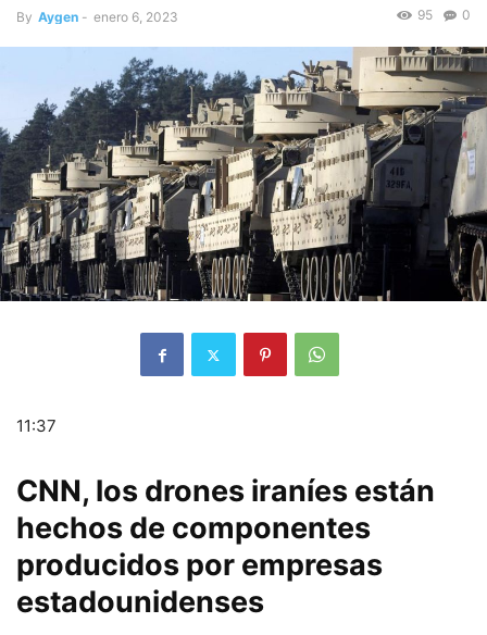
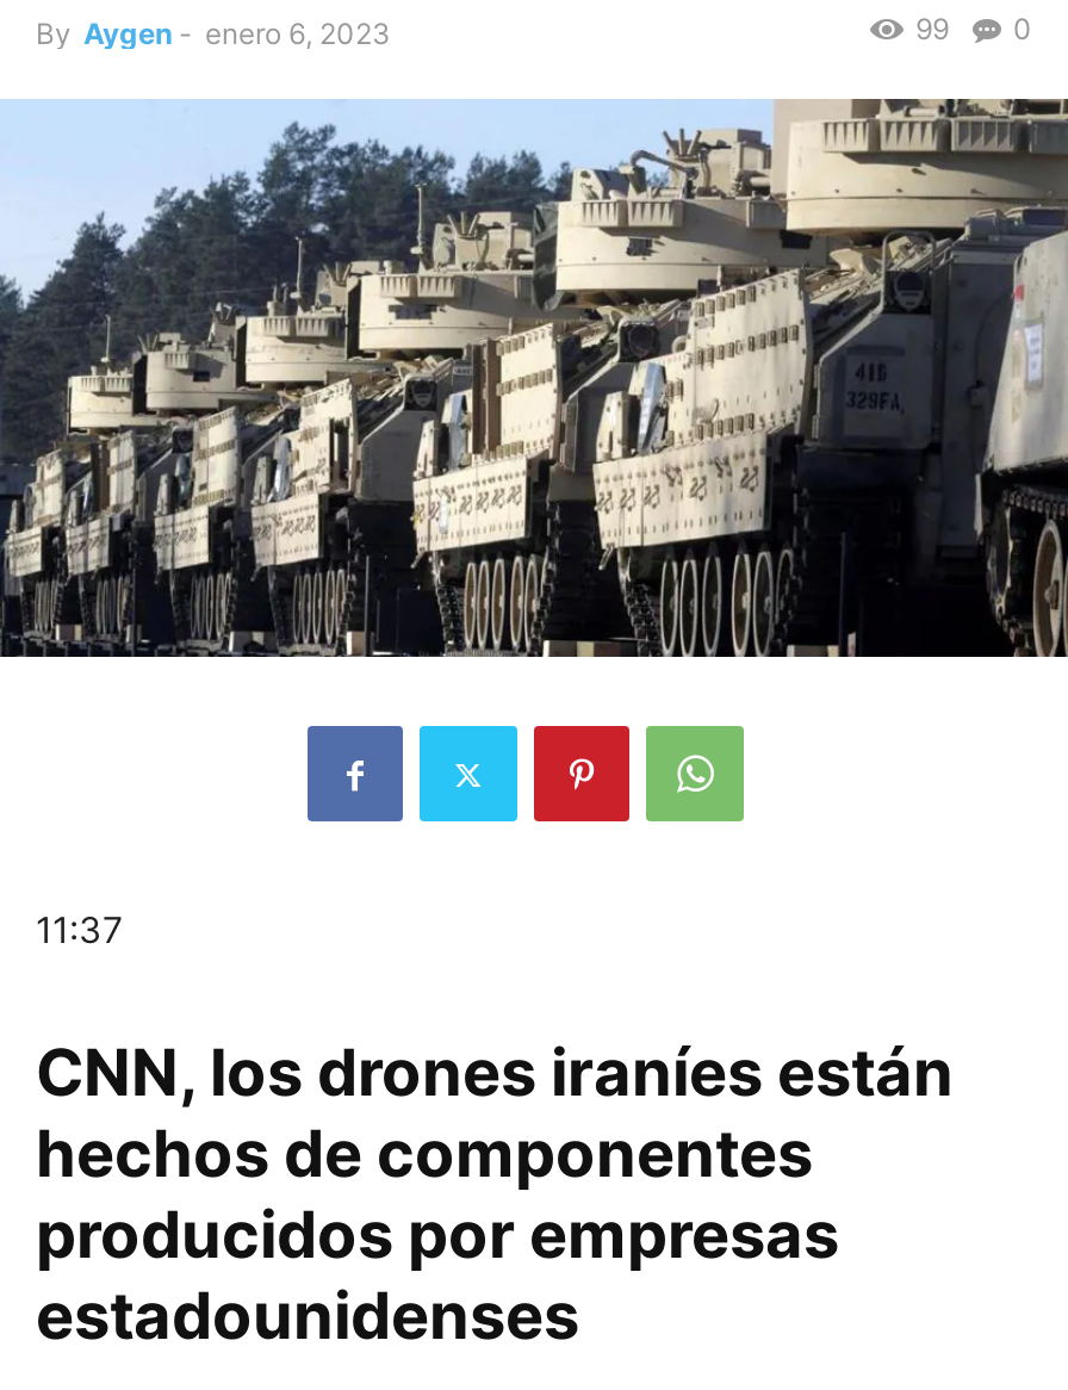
- 95 0
+ 99 0
